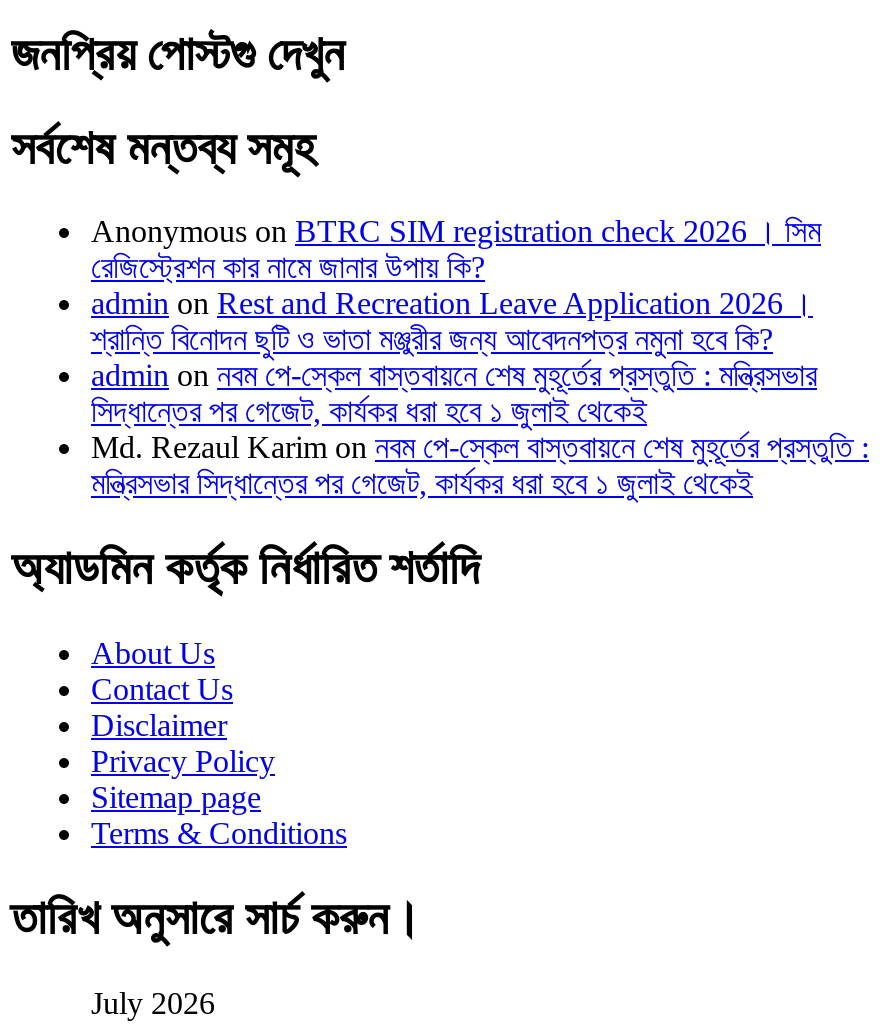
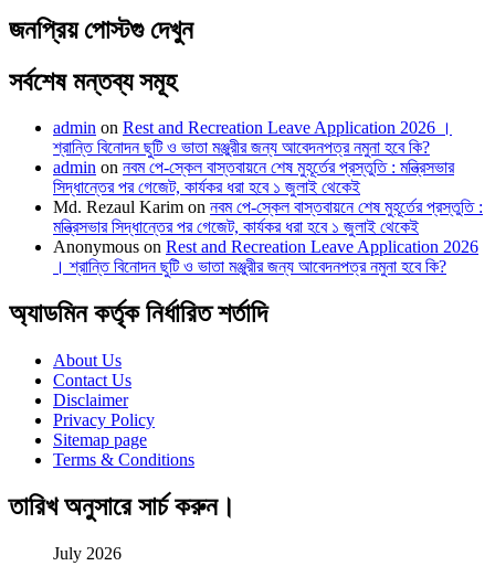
- Anonymous on BTRC SIM registration check 2026 । সিম
- রেজিস্ট্রেশন কার নামে জানার উপায় কি?

moved up: admin on Rest and Recreation Leave Application 2026 । | শ্রান্তি বিনোদন ছুটি ও ভাতা মঞ্জুরীর জন্য আবেদনপত্র নমুনা হবে কি? | admin on নবম পে-স্কেল বাস্তবায়নে শেষ মুহূর্তের প্রস্তুতি : মন্ত্রিসভার | সিদ্ধান্তের পর গেজেট, কার্যকর ধরা হবে ১ জুলাই থেকেই | Md. Rezaul Karim on নবম পে-স্কেল বাস্তবায়নে শেষ মুহূর্তের প্রস্তুতি : | মন্ত্রিসভার সিদ্ধান্তের পর গেজেট, কার্যকর ধরা হবে ১ জুলাই থেকেই

+ Anonymous on Rest and Recreation Leave Application 2026
+ । শ্রান্তি বিনোদন ছুটি ও ভাতা মঞ্জুরীর জন্য আবেদনপত্র নমুনা হবে কি?
